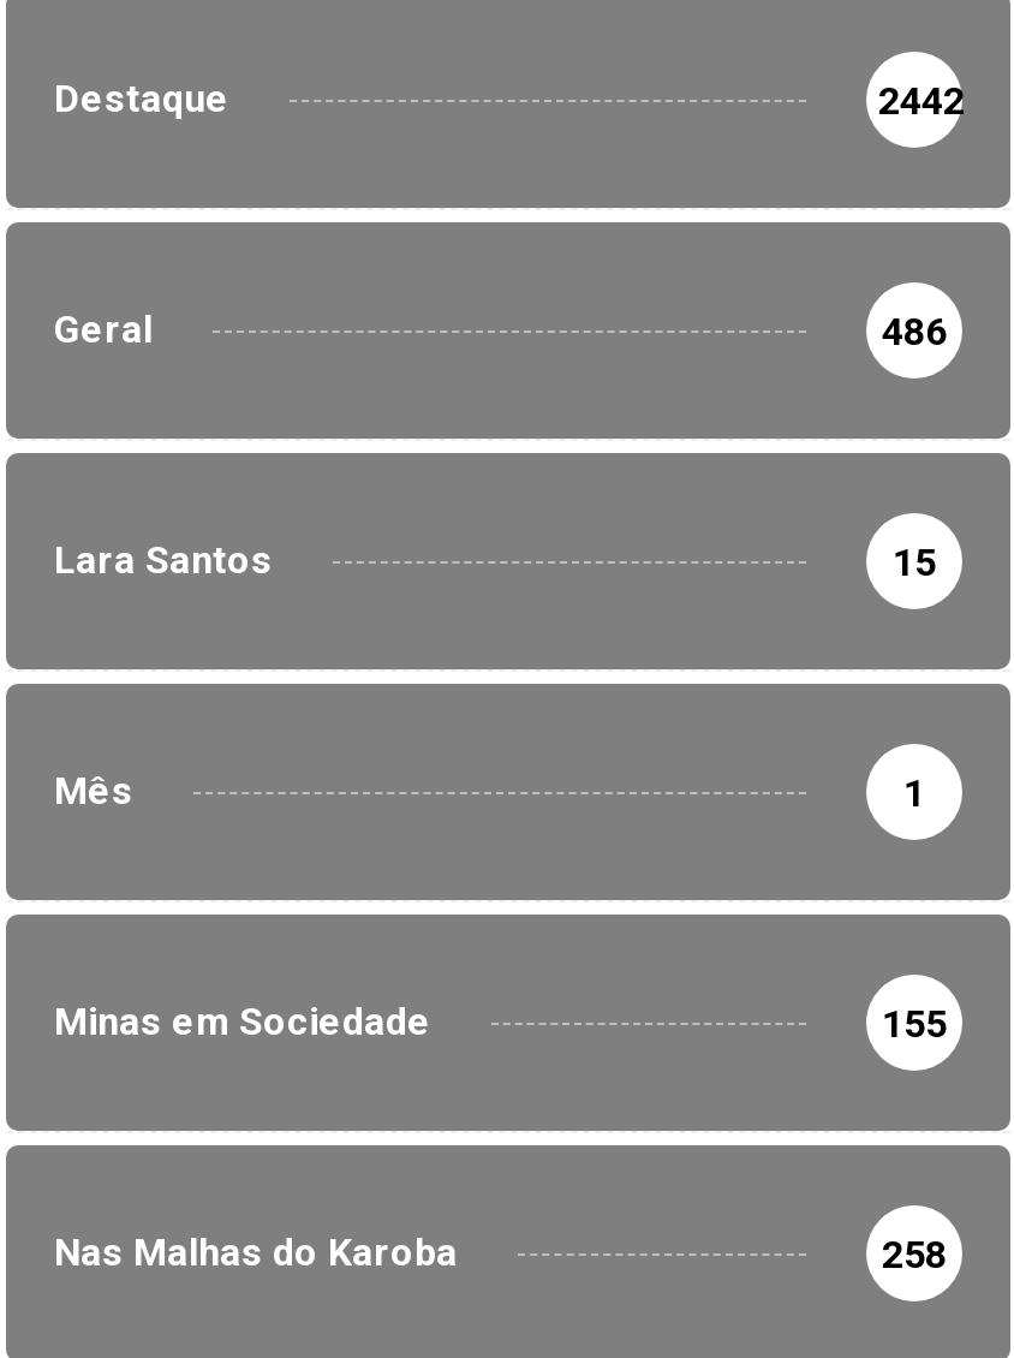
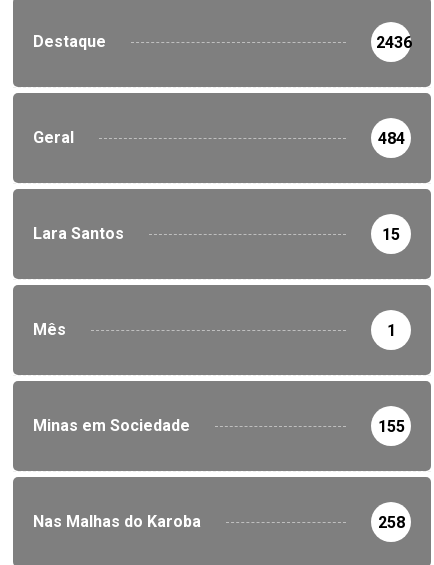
- 2442
+ 2436

- 486
+ 484
